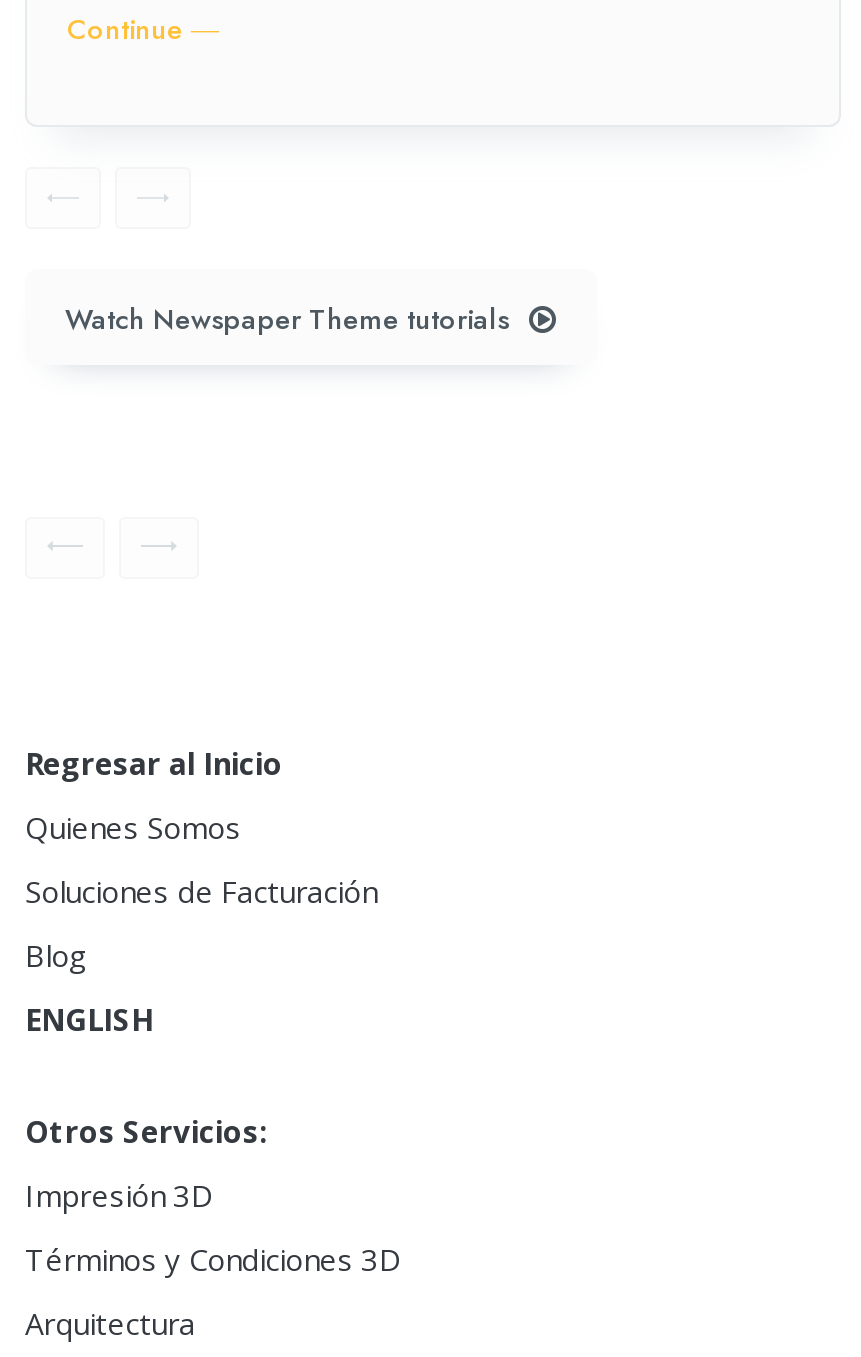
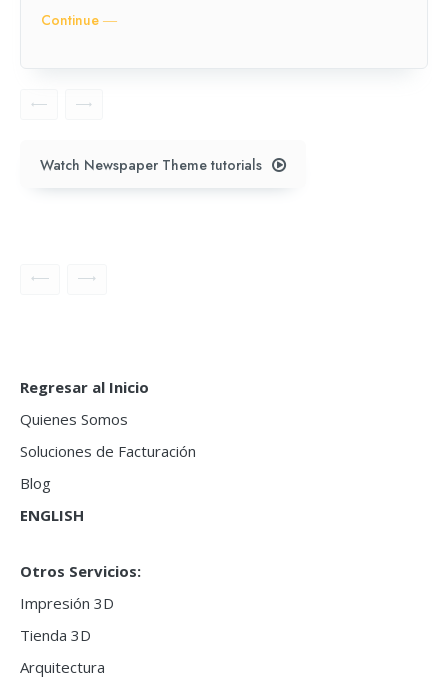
- Términos y Condiciones 3D
+ Tienda 3D
